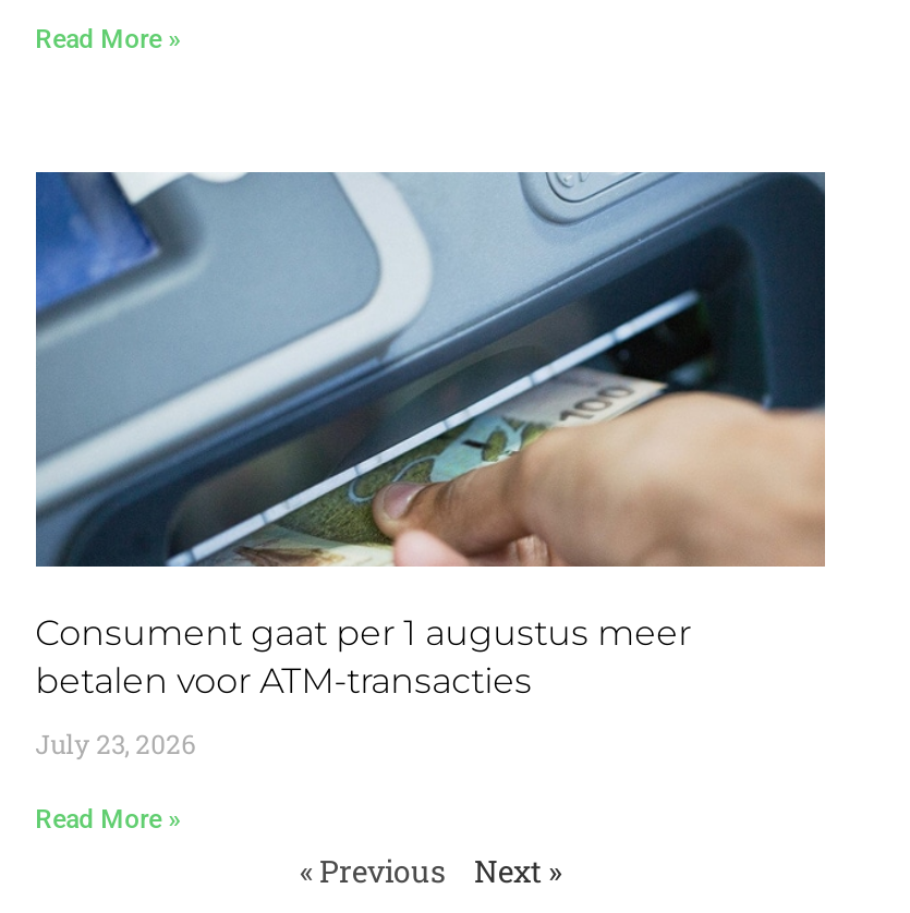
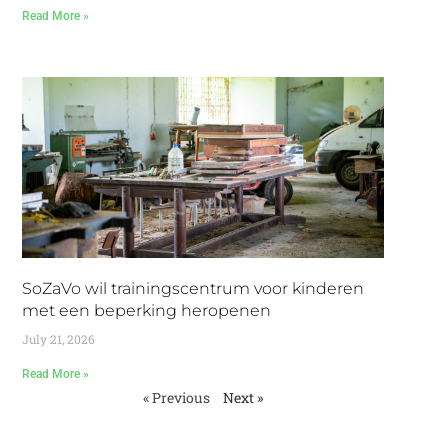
- [image]
- Consument gaat per 1 augustus meer
- betalen voor ATM-transacties
+ [image]
+ SoZaVo wil trainingscentrum voor kinderen
+ met een beperking heropenen

- July 23, 2026
+ July 21, 2026
